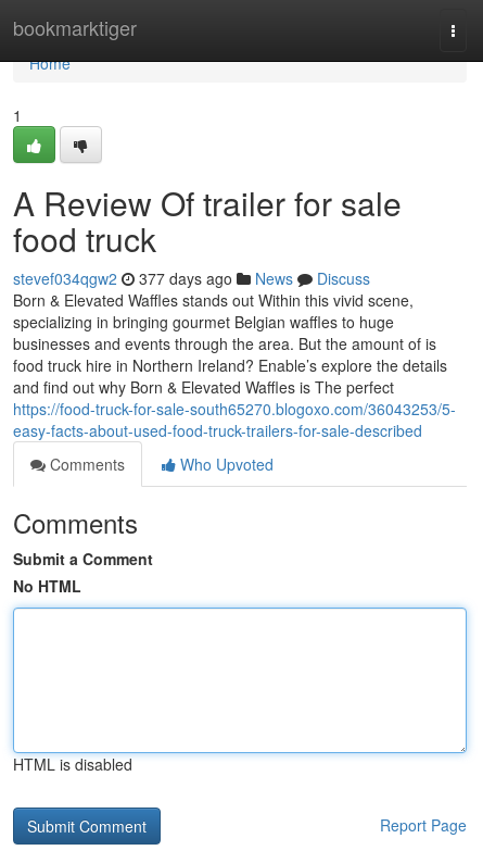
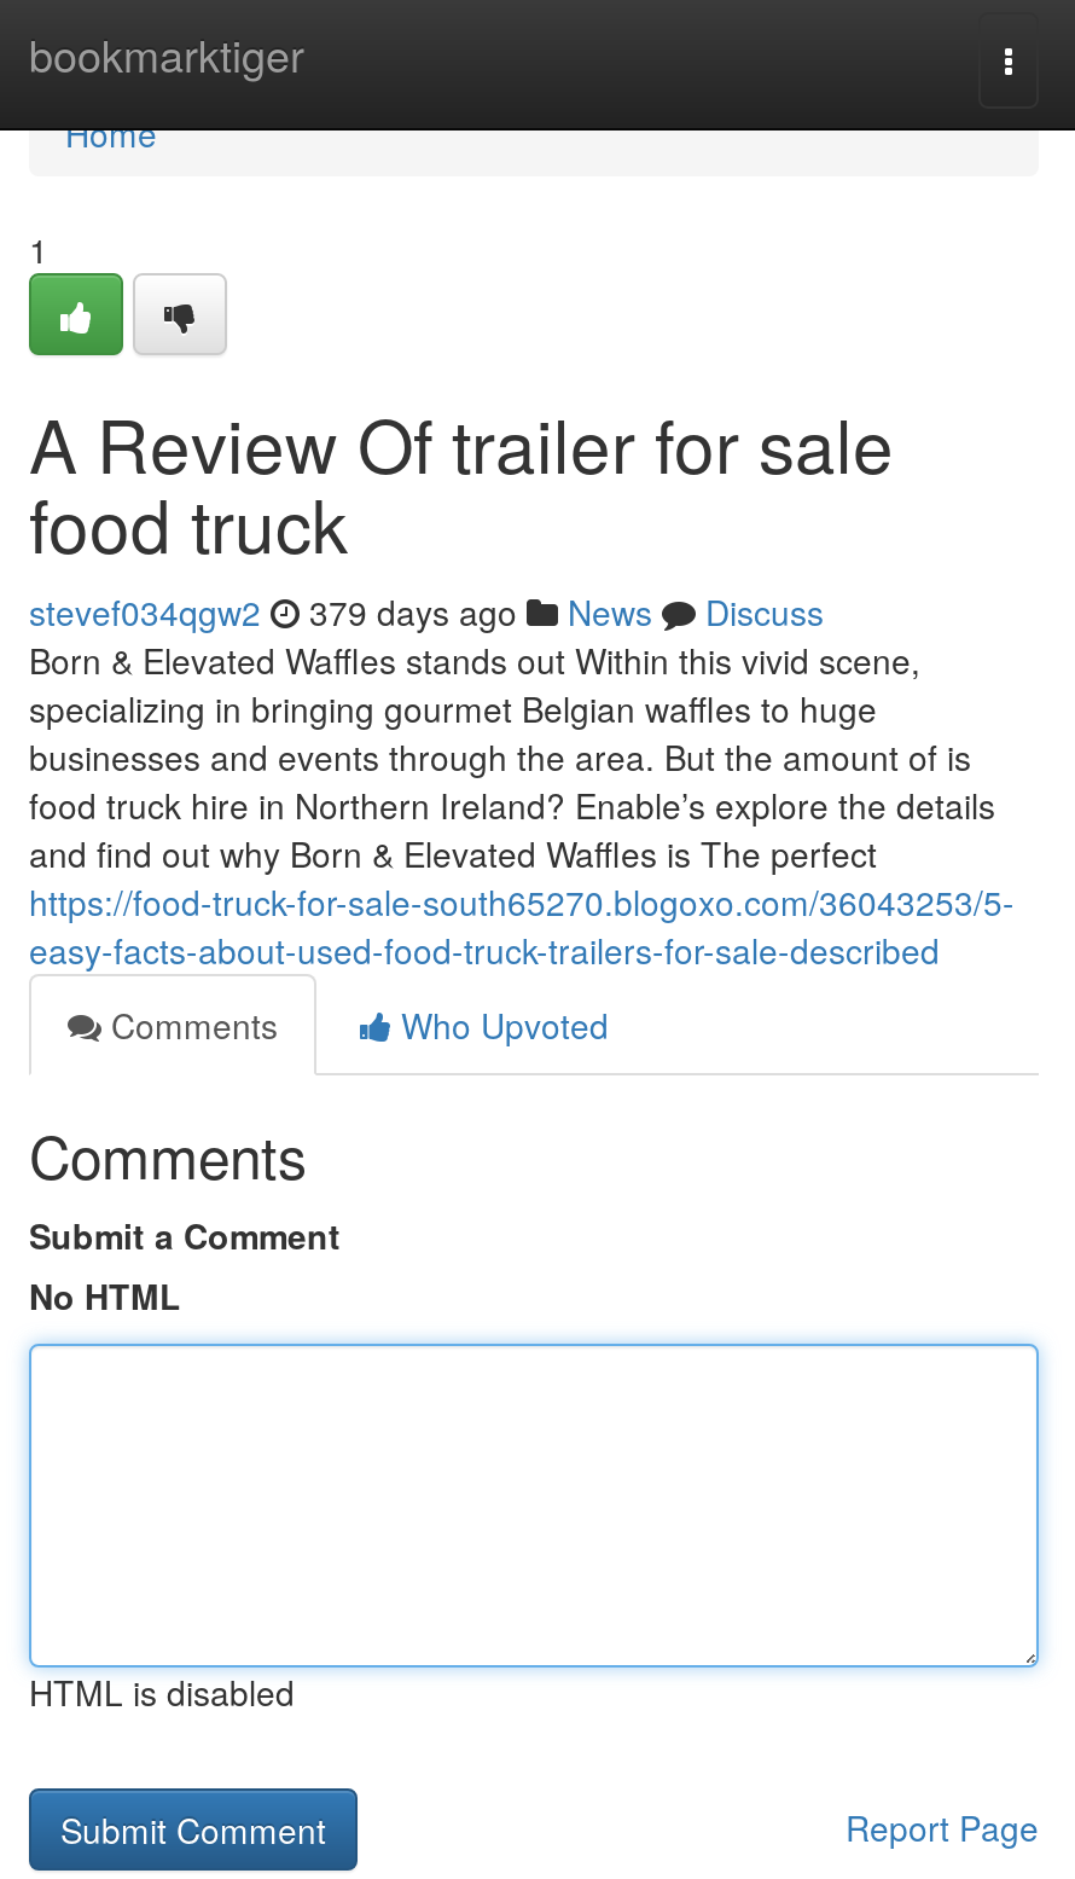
- stevef034qgw2 377 days ago News Discuss
+ stevef034qgw2 379 days ago News Discuss
